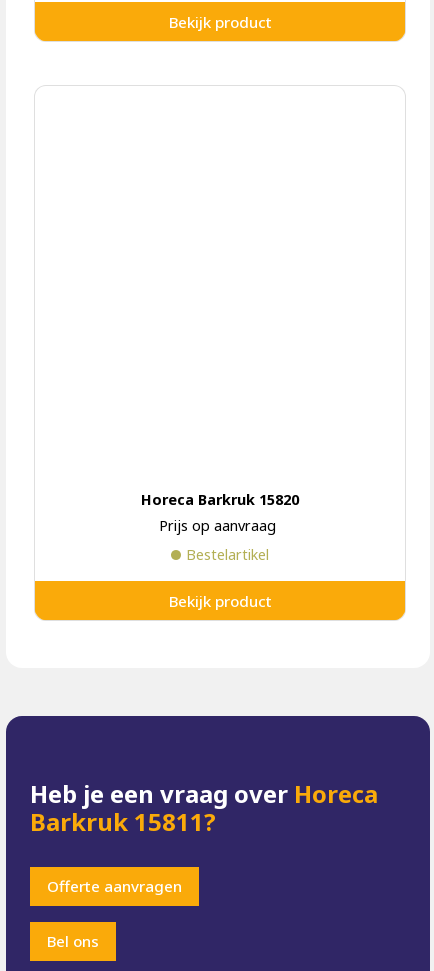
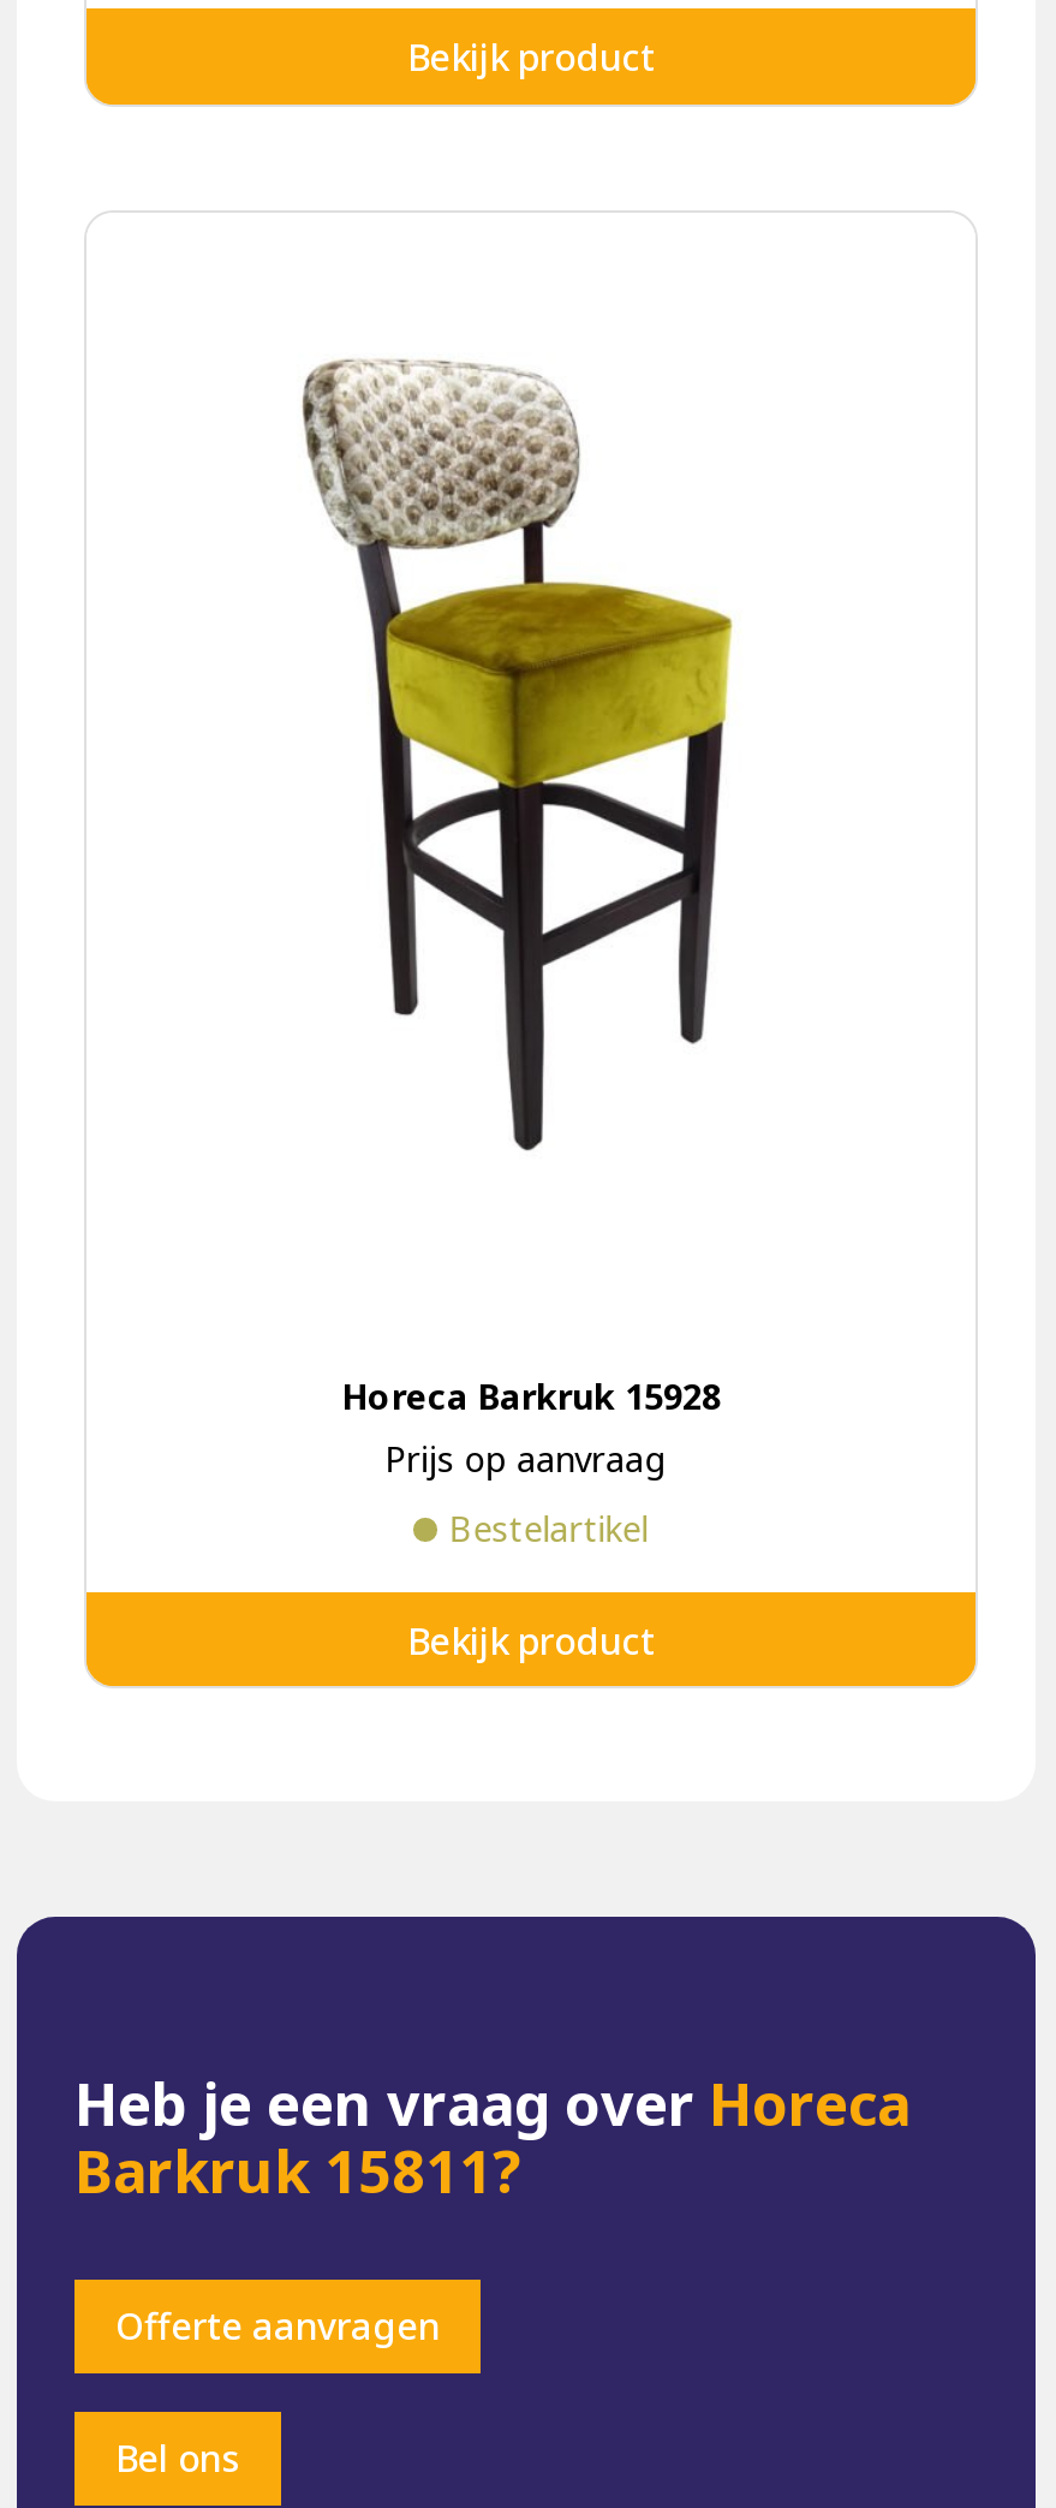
+ [image]

- Horeca Barkruk 15820
+ Horeca Barkruk 15928
